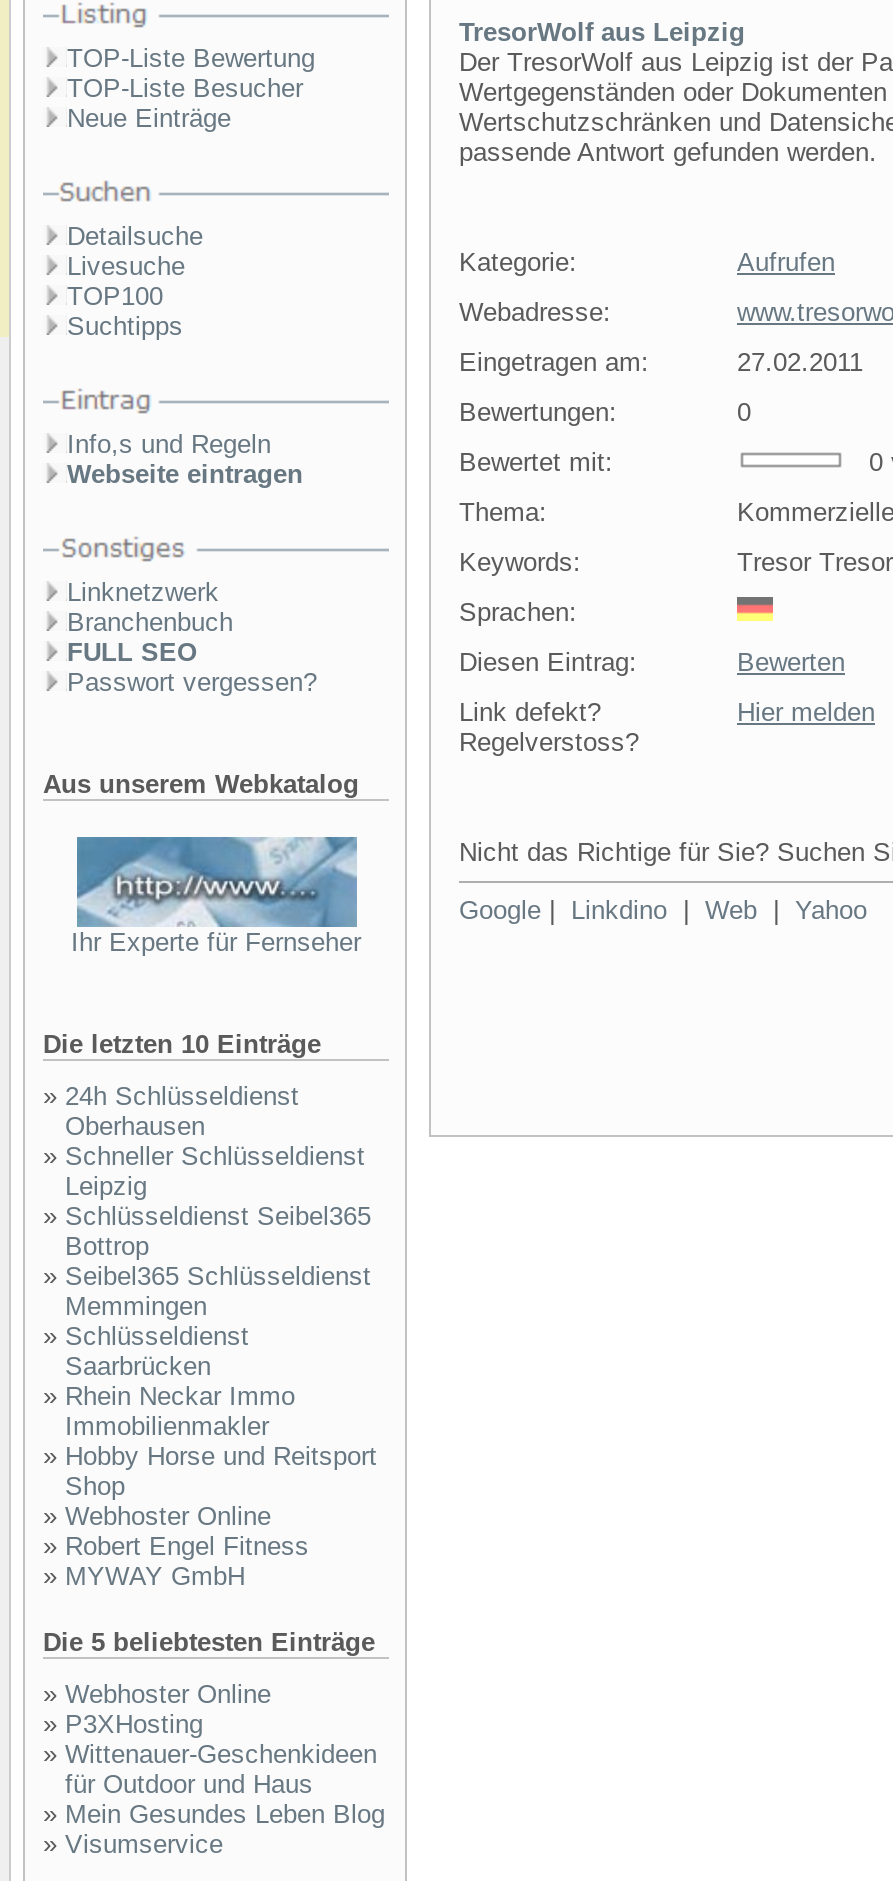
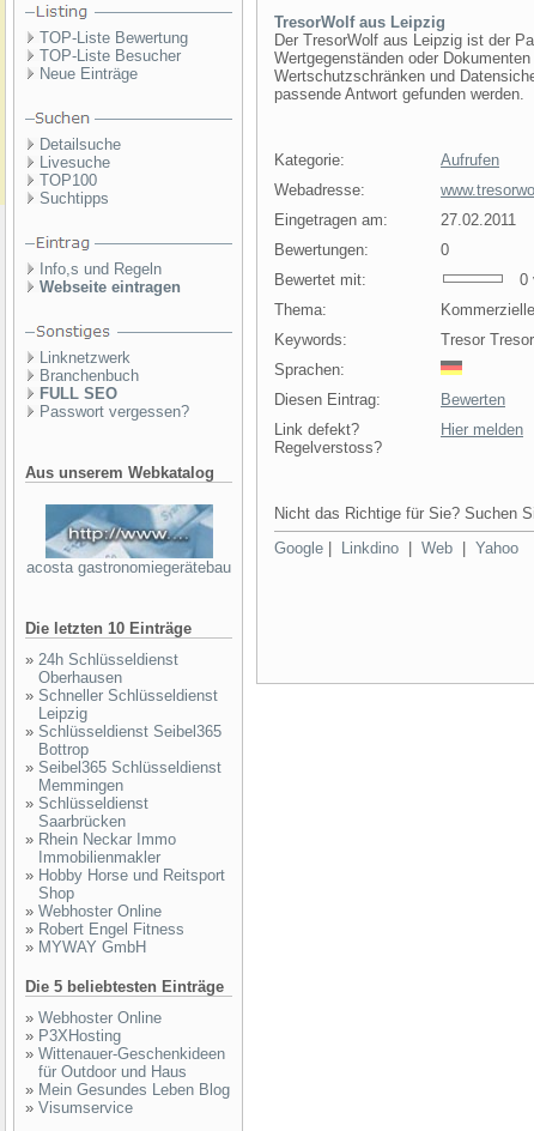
- Ihr Experte für Fernseher
+ acosta gastronomiegerätebau
